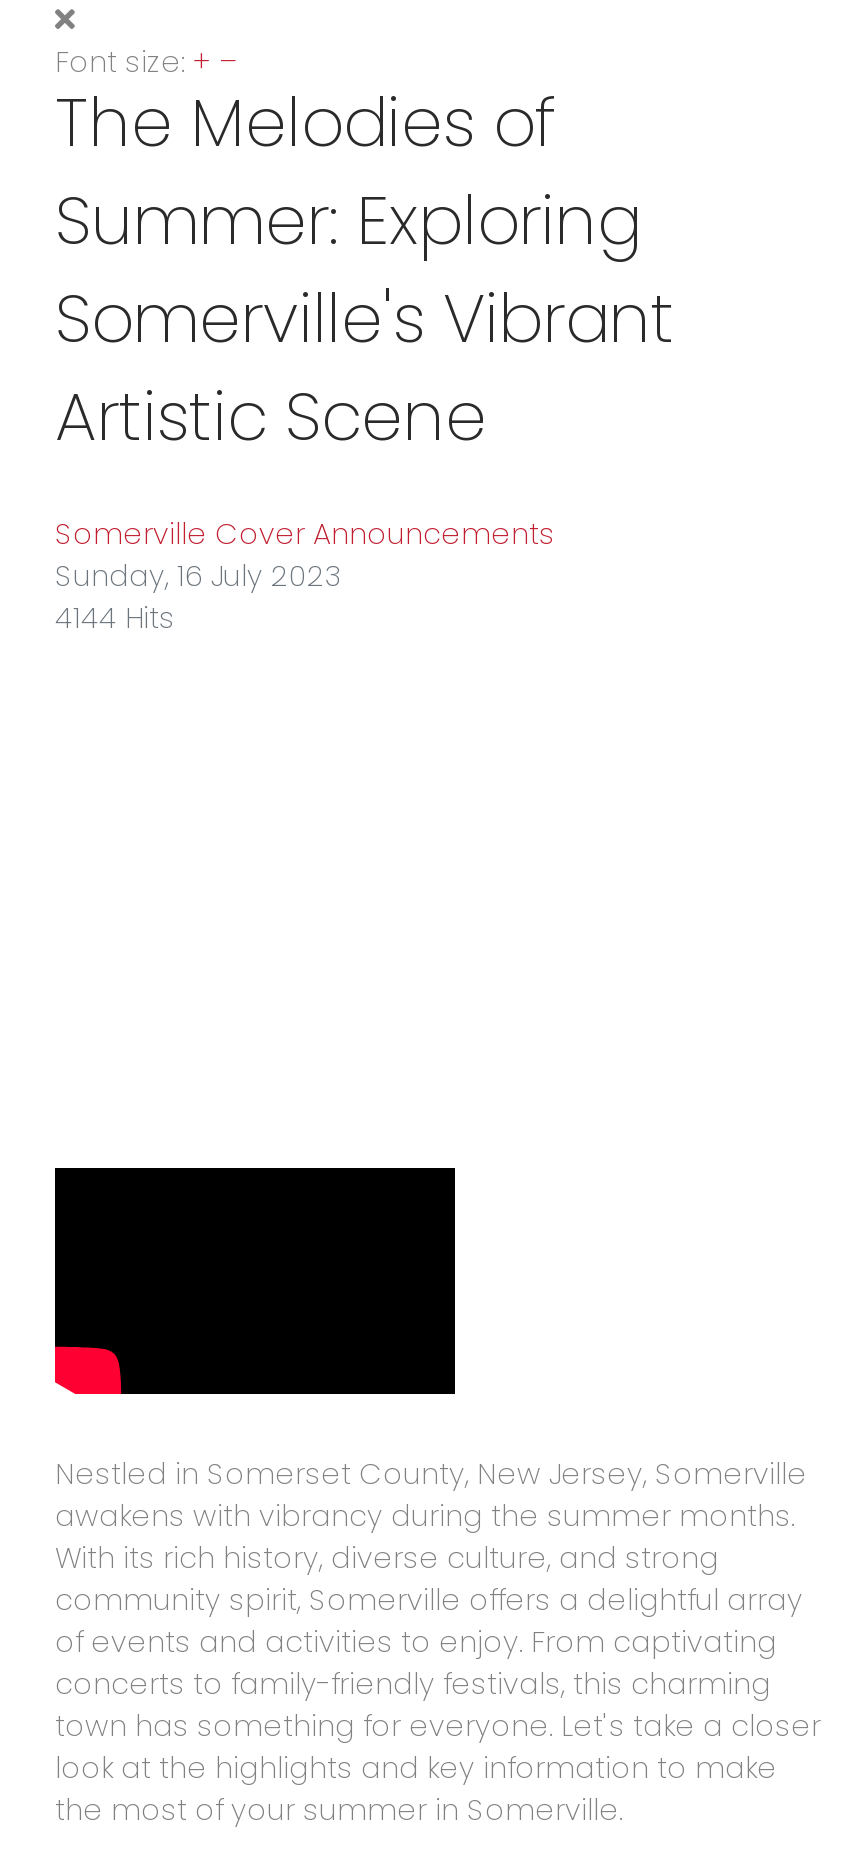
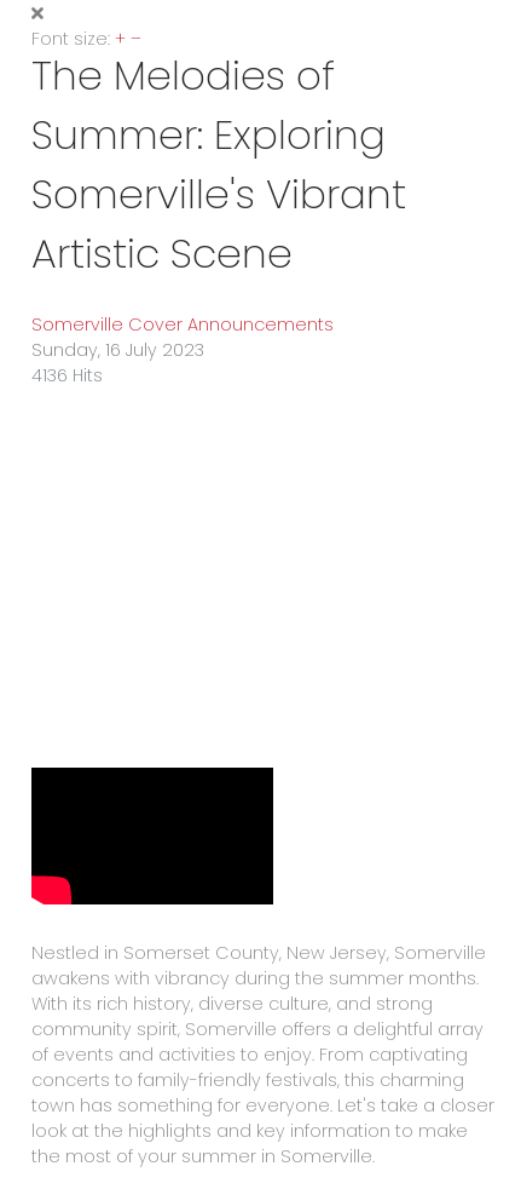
- 4144 Hits
+ 4136 Hits
